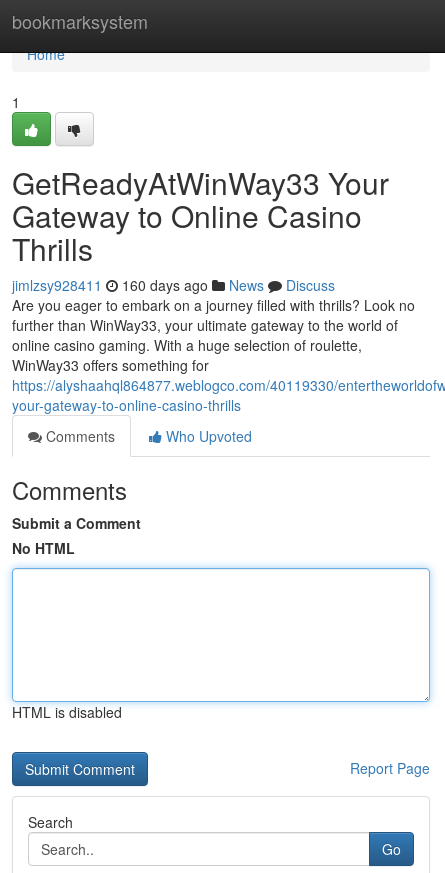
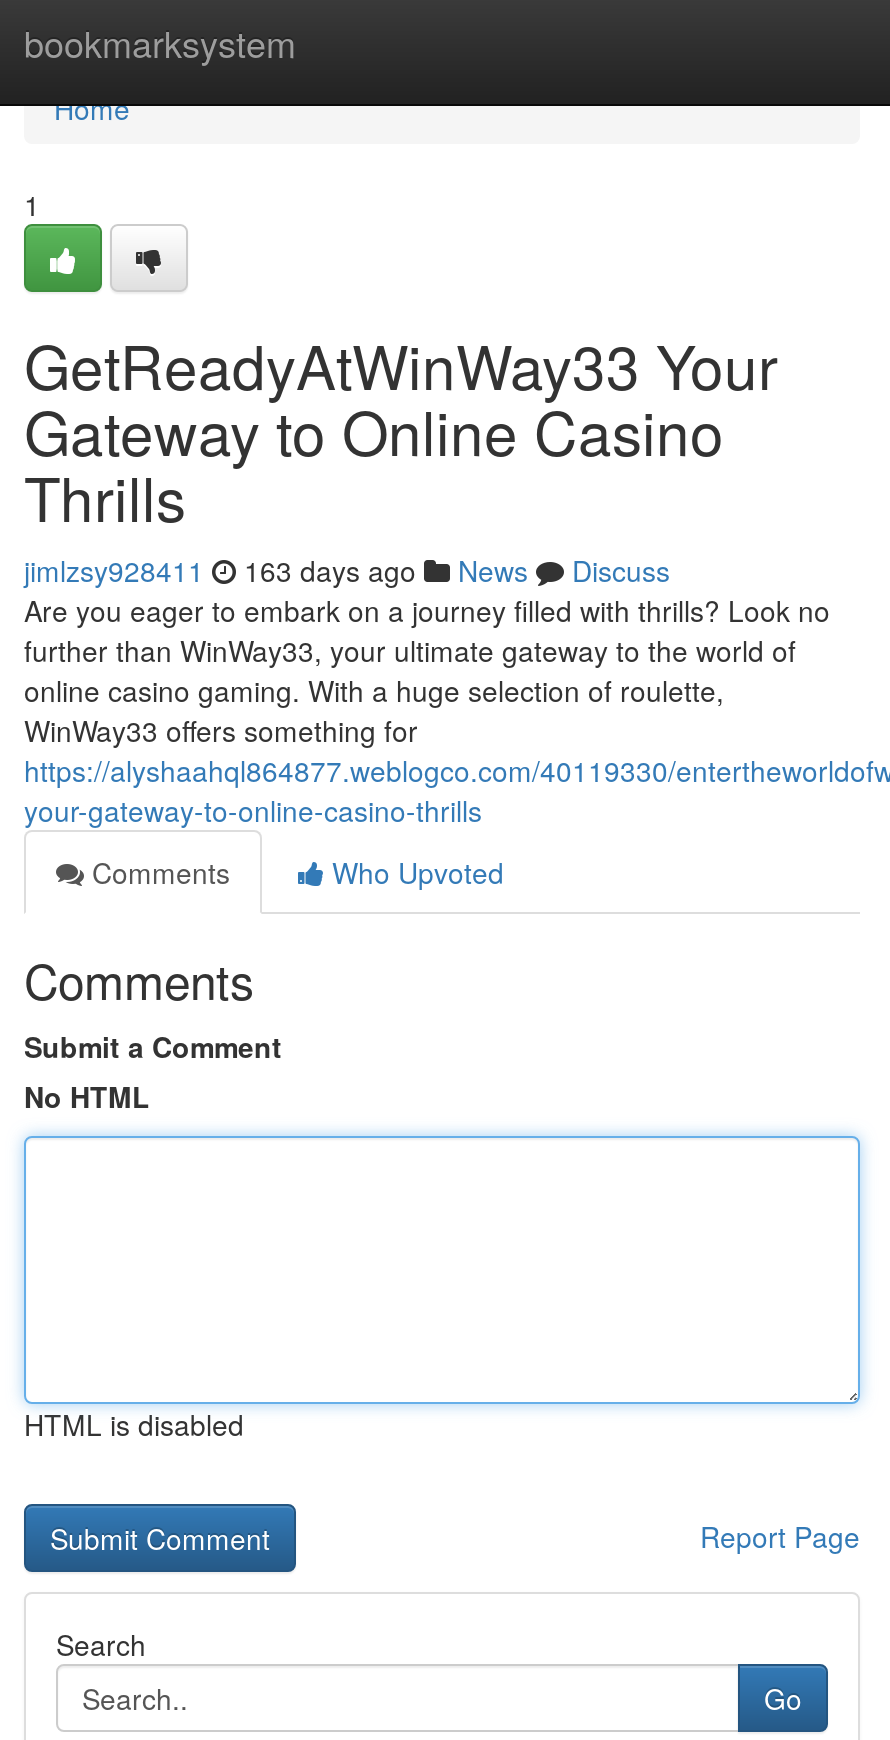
- jimlzsy928411 160 days ago News Discuss
+ jimlzsy928411 163 days ago News Discuss
